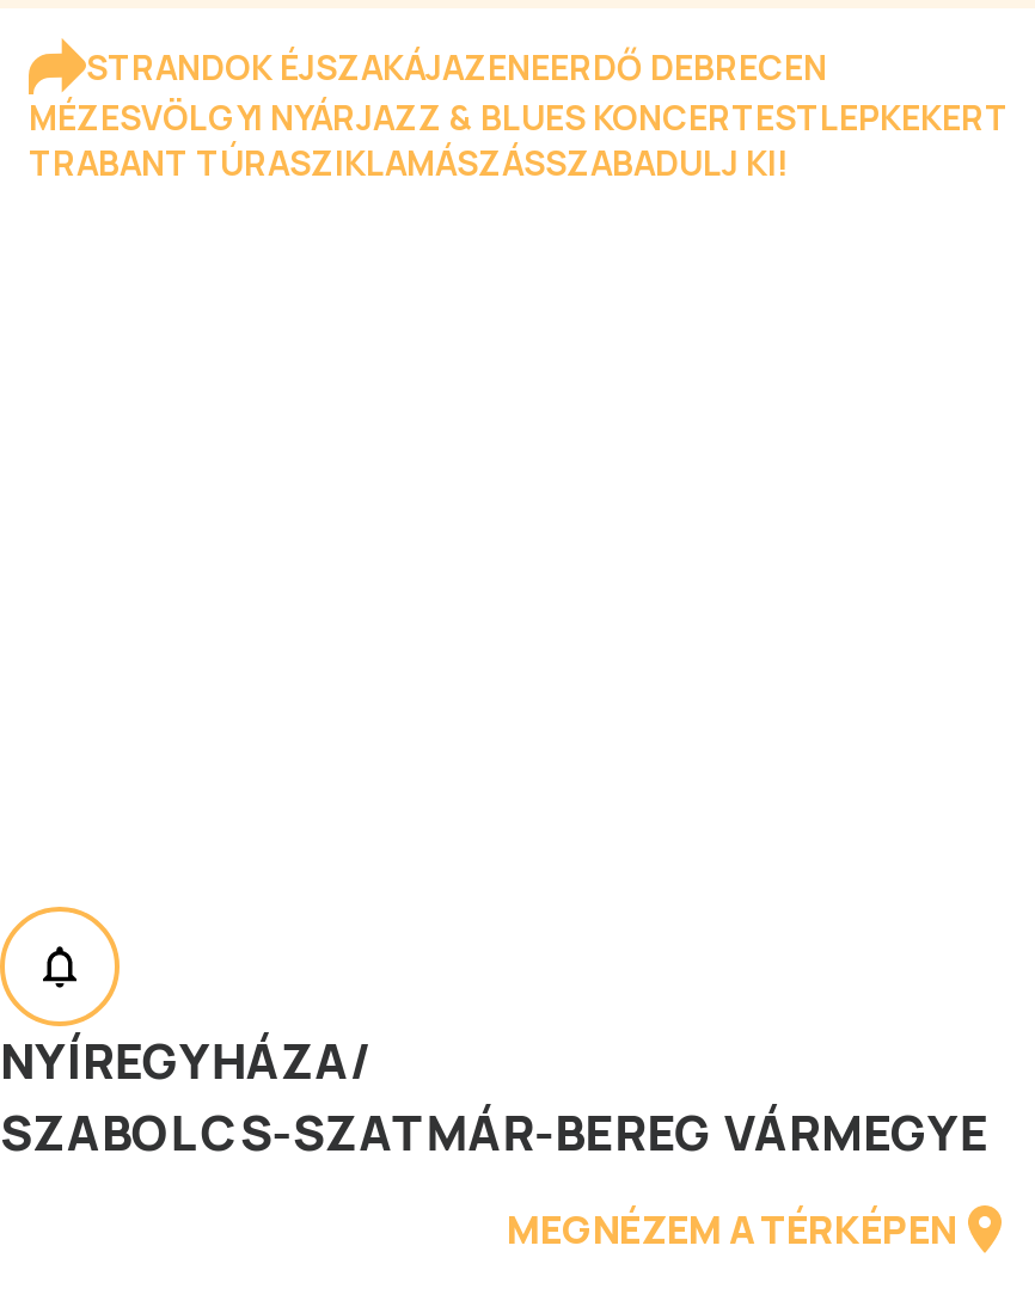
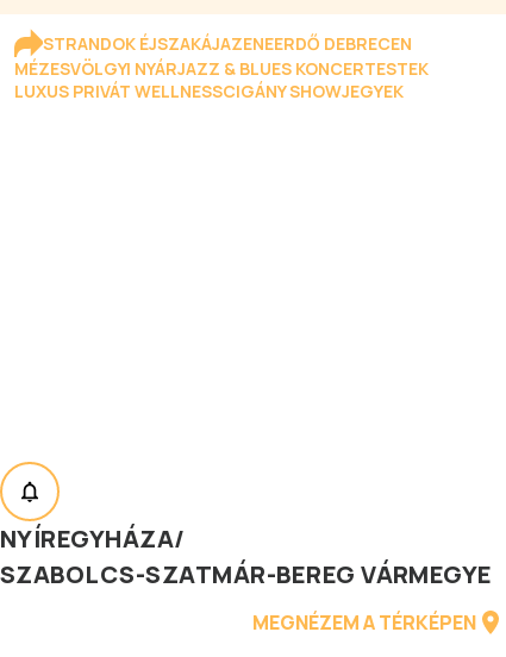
- MÉZESVÖLGYI NYÁRJAZZ & BLUES KONCERTESTLEPKEKERT
- TRABANT TÚRASZIKLAMÁSZÁSSZABADULJ KI!
+ MÉZESVÖLGYI NYÁRJAZZ & BLUES KONCERTESTEK
+ LUXUS PRIVÁT WELLNESSCIGÁNY SHOWJEGYEK
